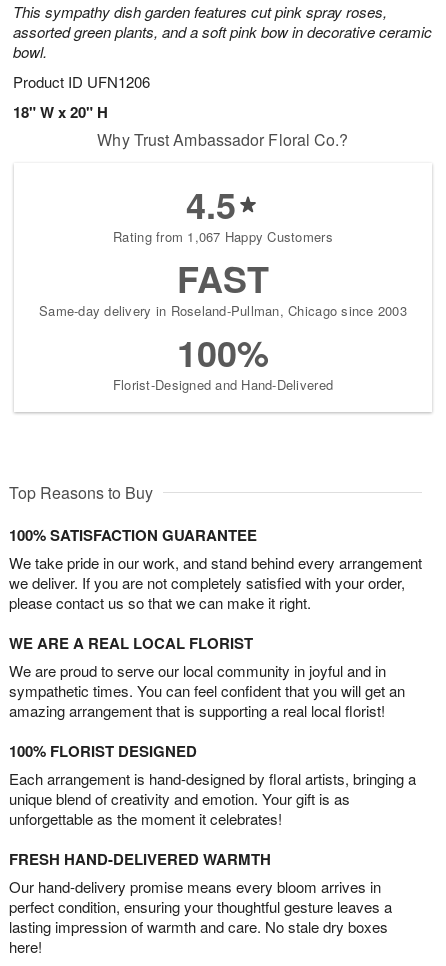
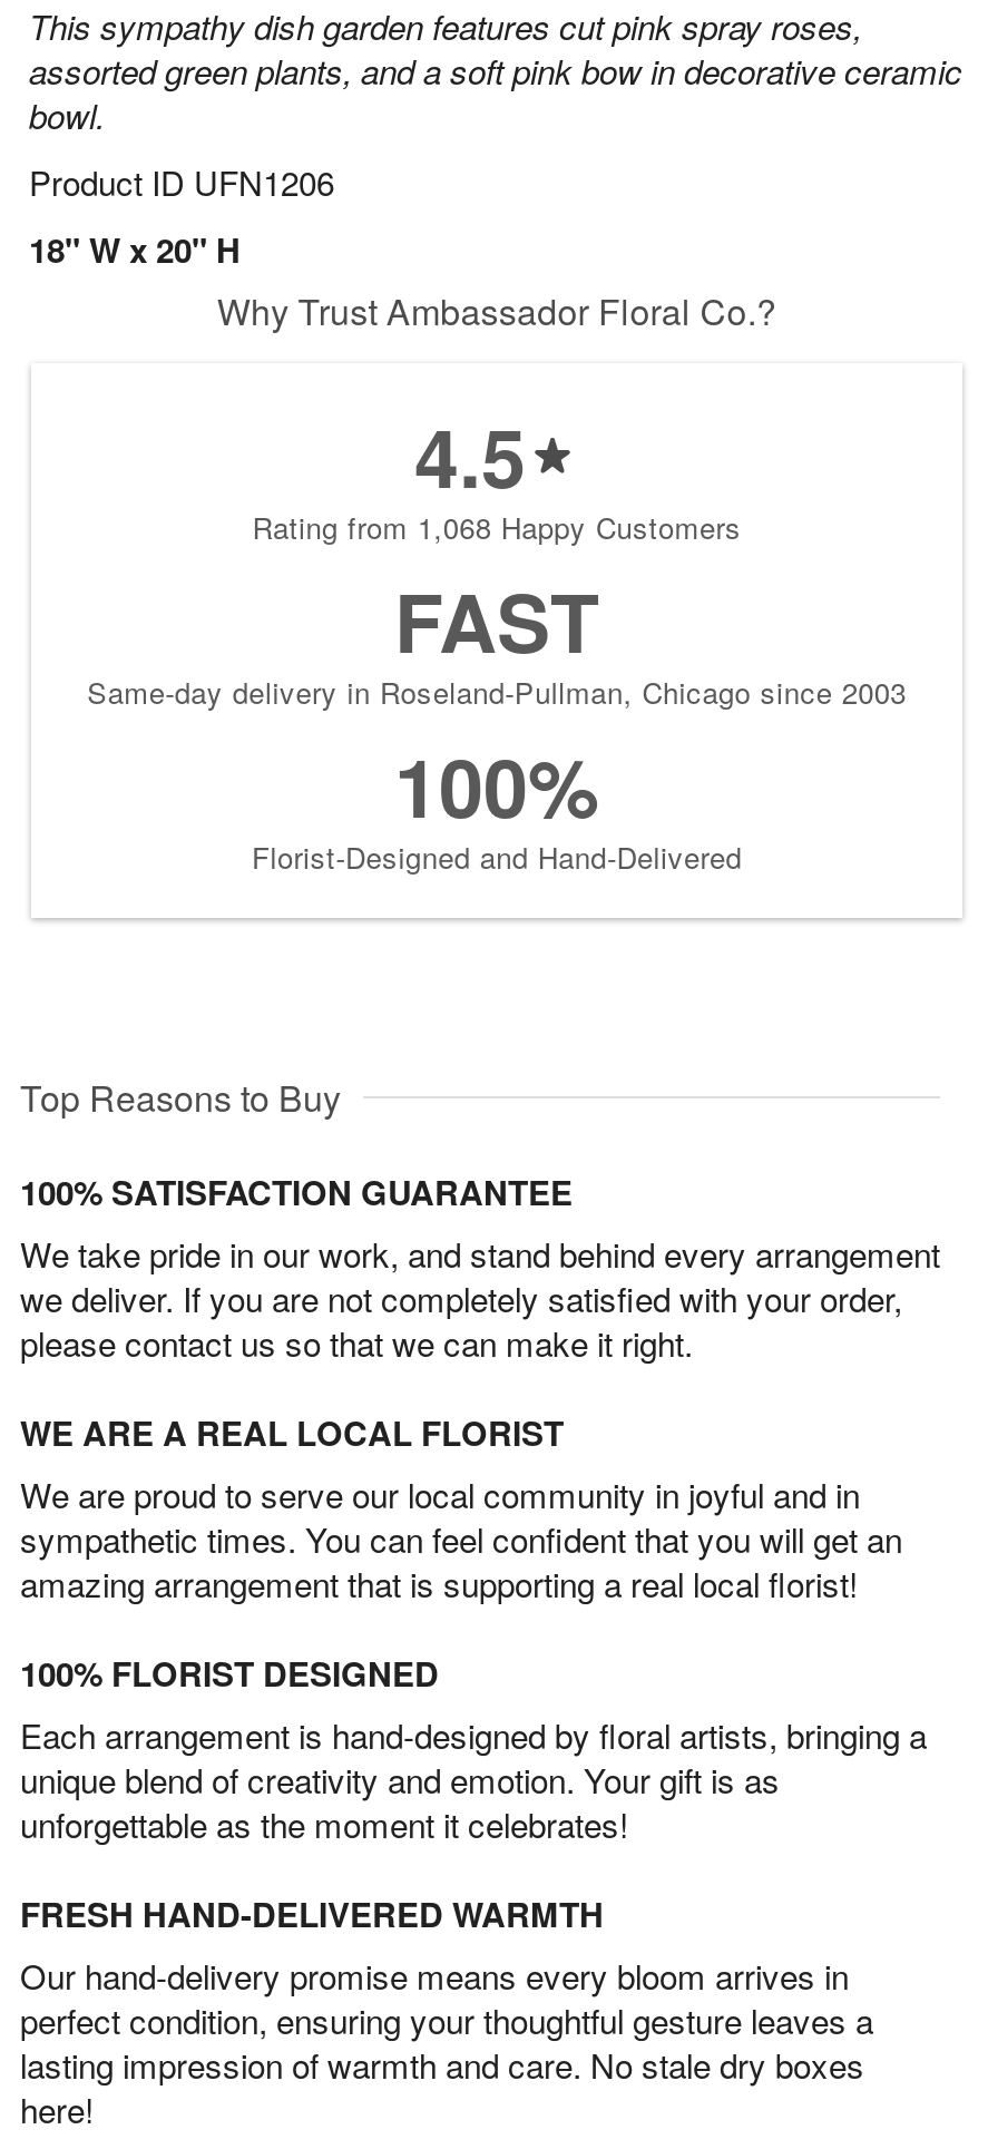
- Rating from 1,067 Happy Customers
+ Rating from 1,068 Happy Customers
